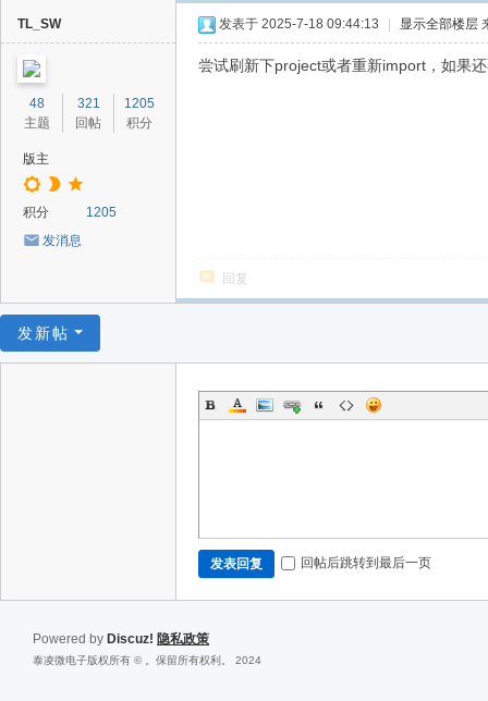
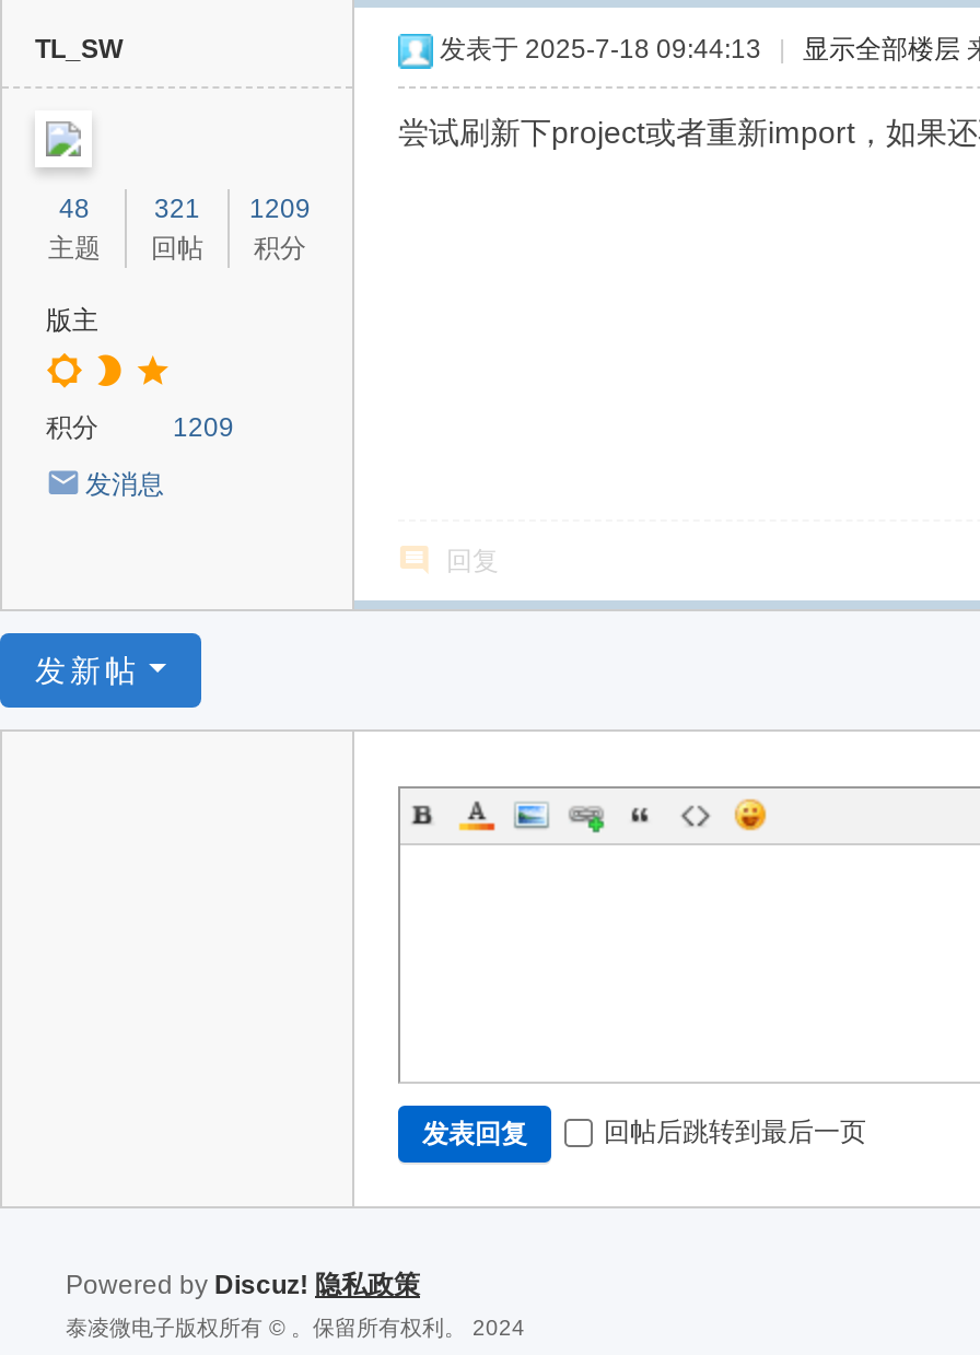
- 321 1205
+ 321 1209

- 1205
+ 1209
